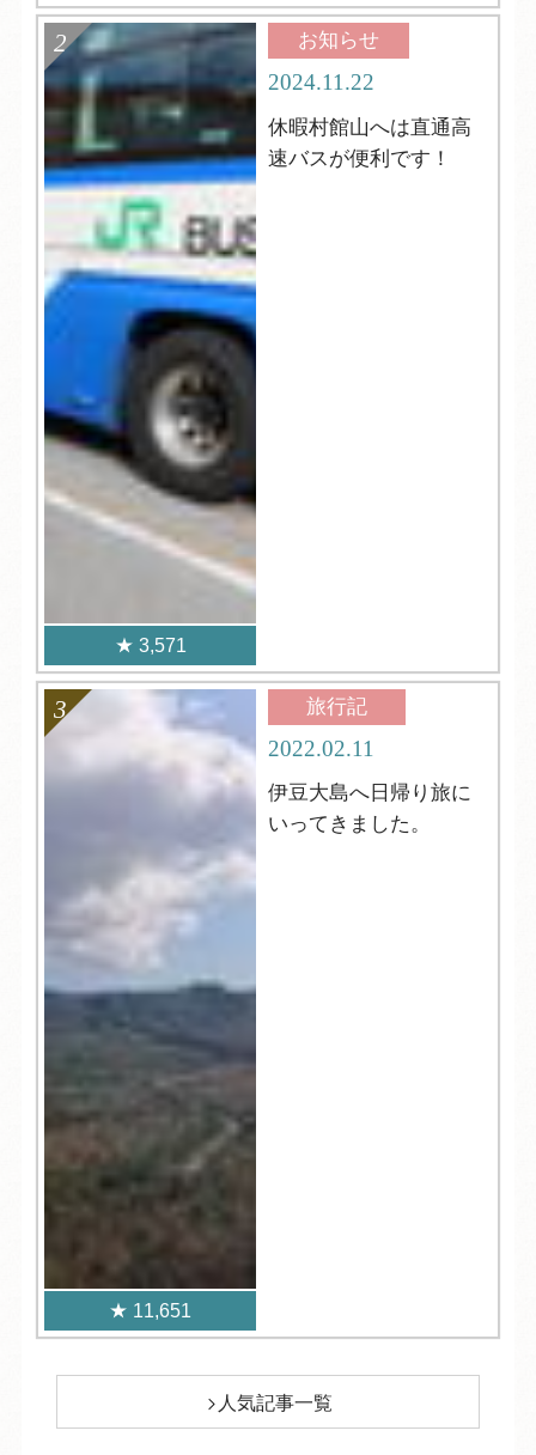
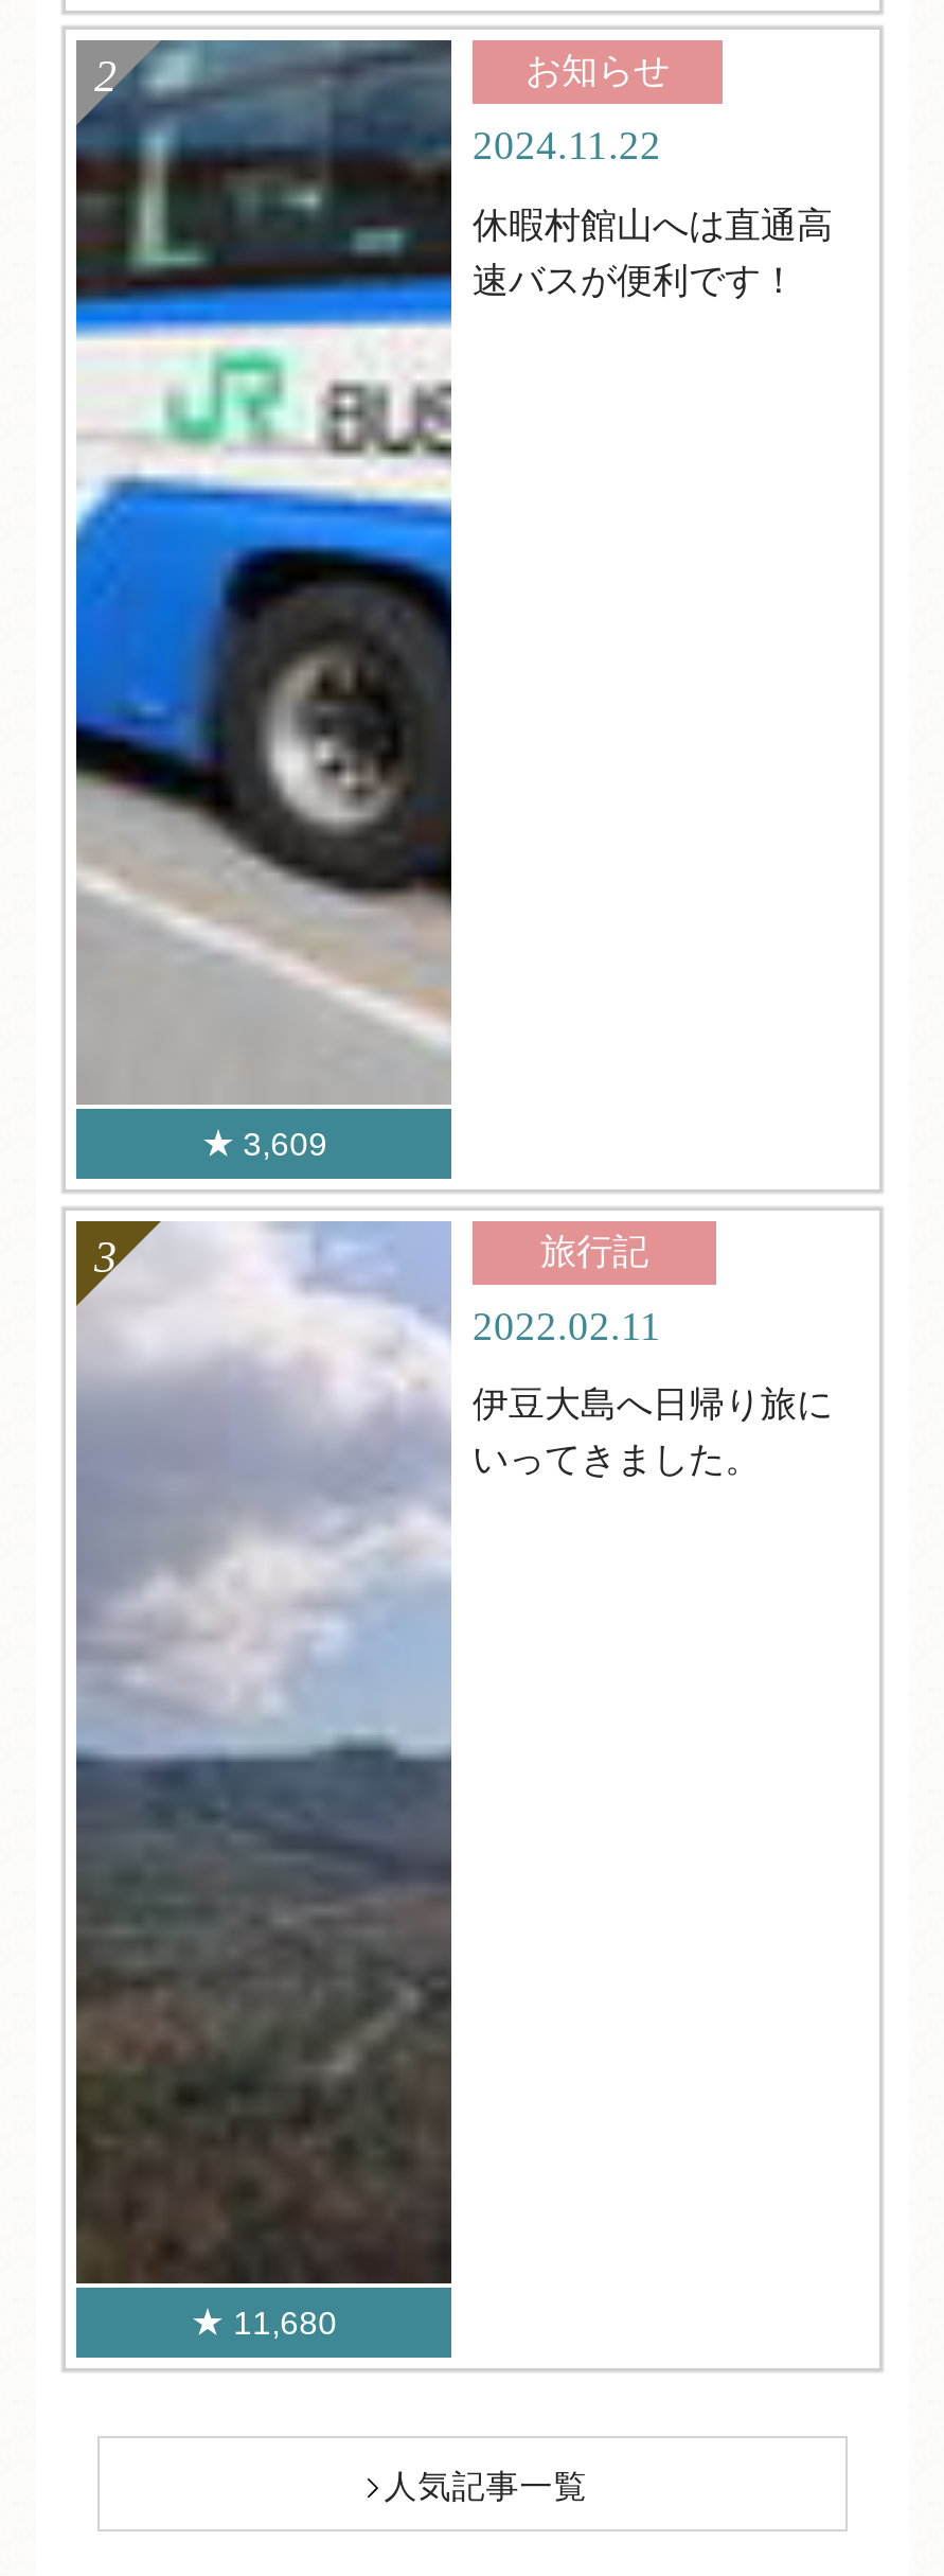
- 3,571
+ 3,609

- 11,651
+ 11,680
